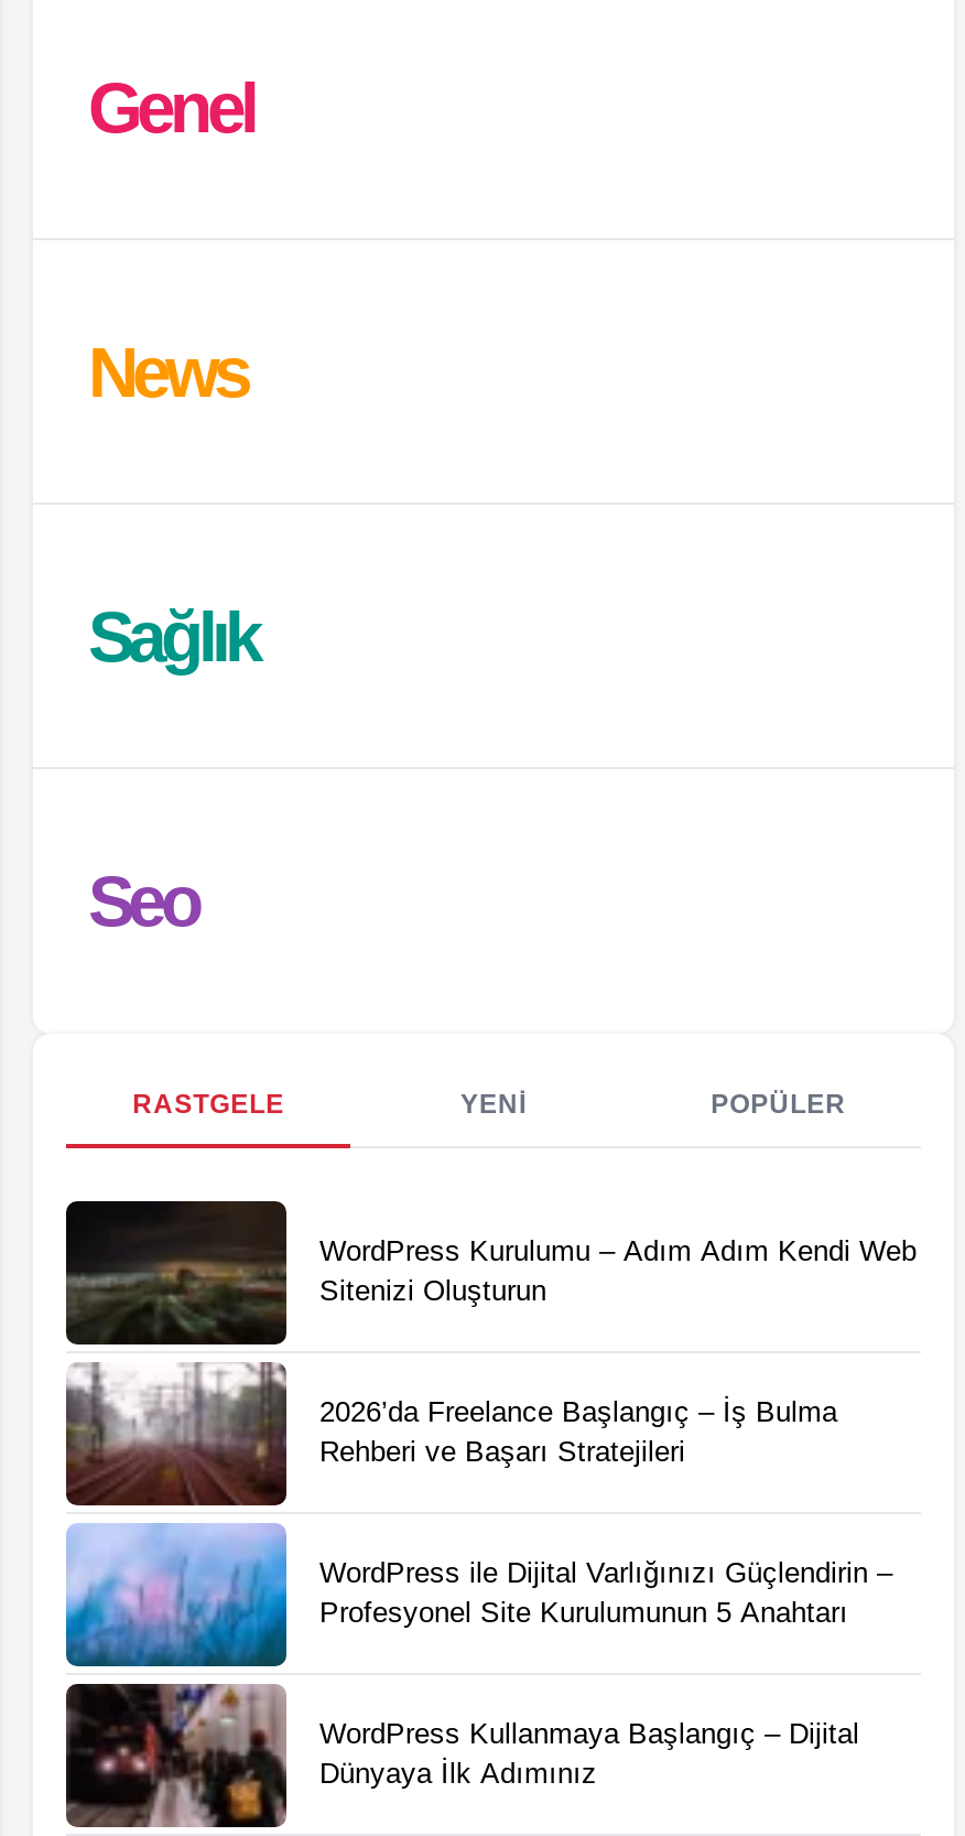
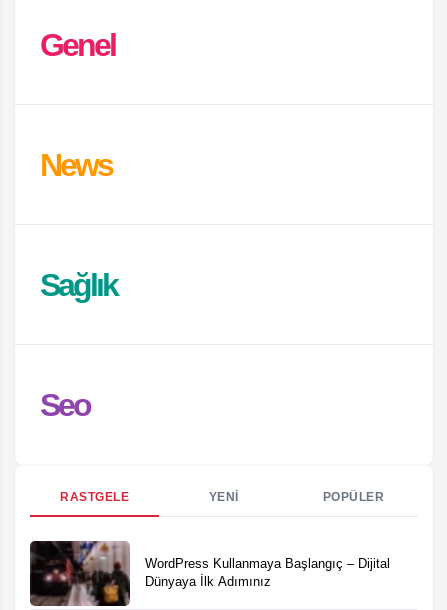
- [image]
- WordPress Kurulumu – Adım Adım Kendi Web
- Sitenizi Oluşturun

- [image]
- 2026’da Freelance Başlangıç – İş Bulma
- Rehberi ve Başarı Stratejileri

- [image]
- WordPress ile Dijital Varlığınızı Güçlendirin –
- Profesyonel Site Kurulumunun 5 Anahtarı
